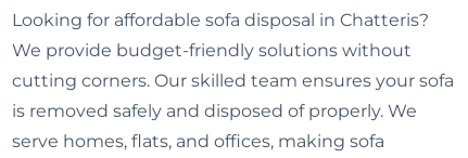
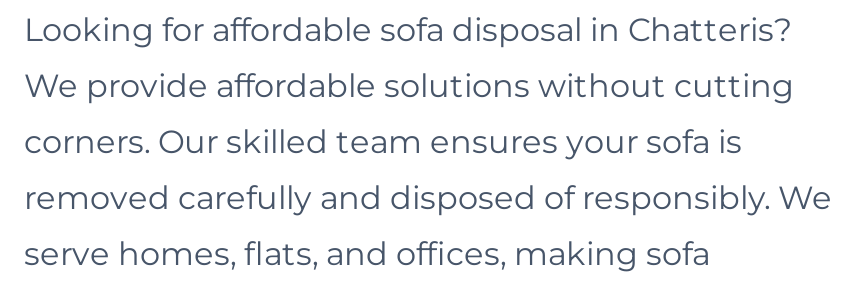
- We provide budget-friendly solutions without
+ We provide affordable solutions without cutting

- cutting corners. Our skilled team ensures your sofa
+ corners. Our skilled team ensures your sofa is

- is removed safely and disposed of properly. We
+ removed carefully and disposed of responsibly. We
